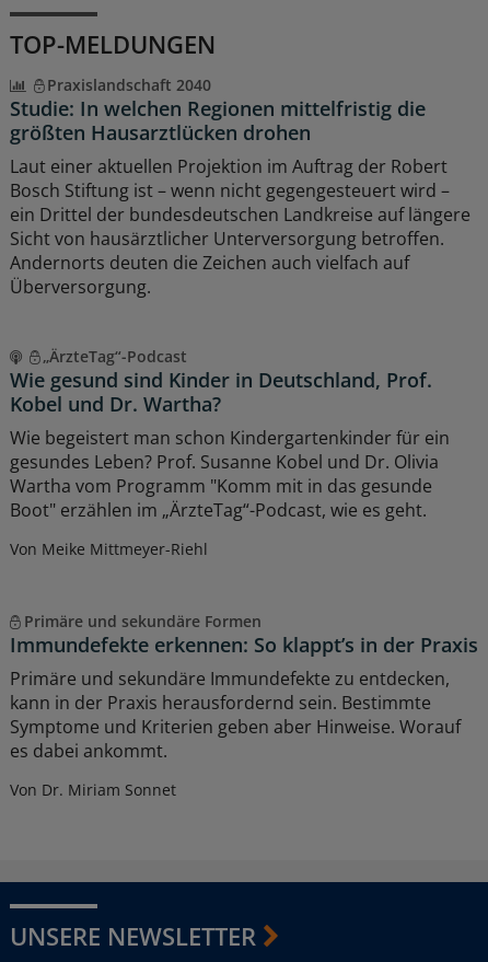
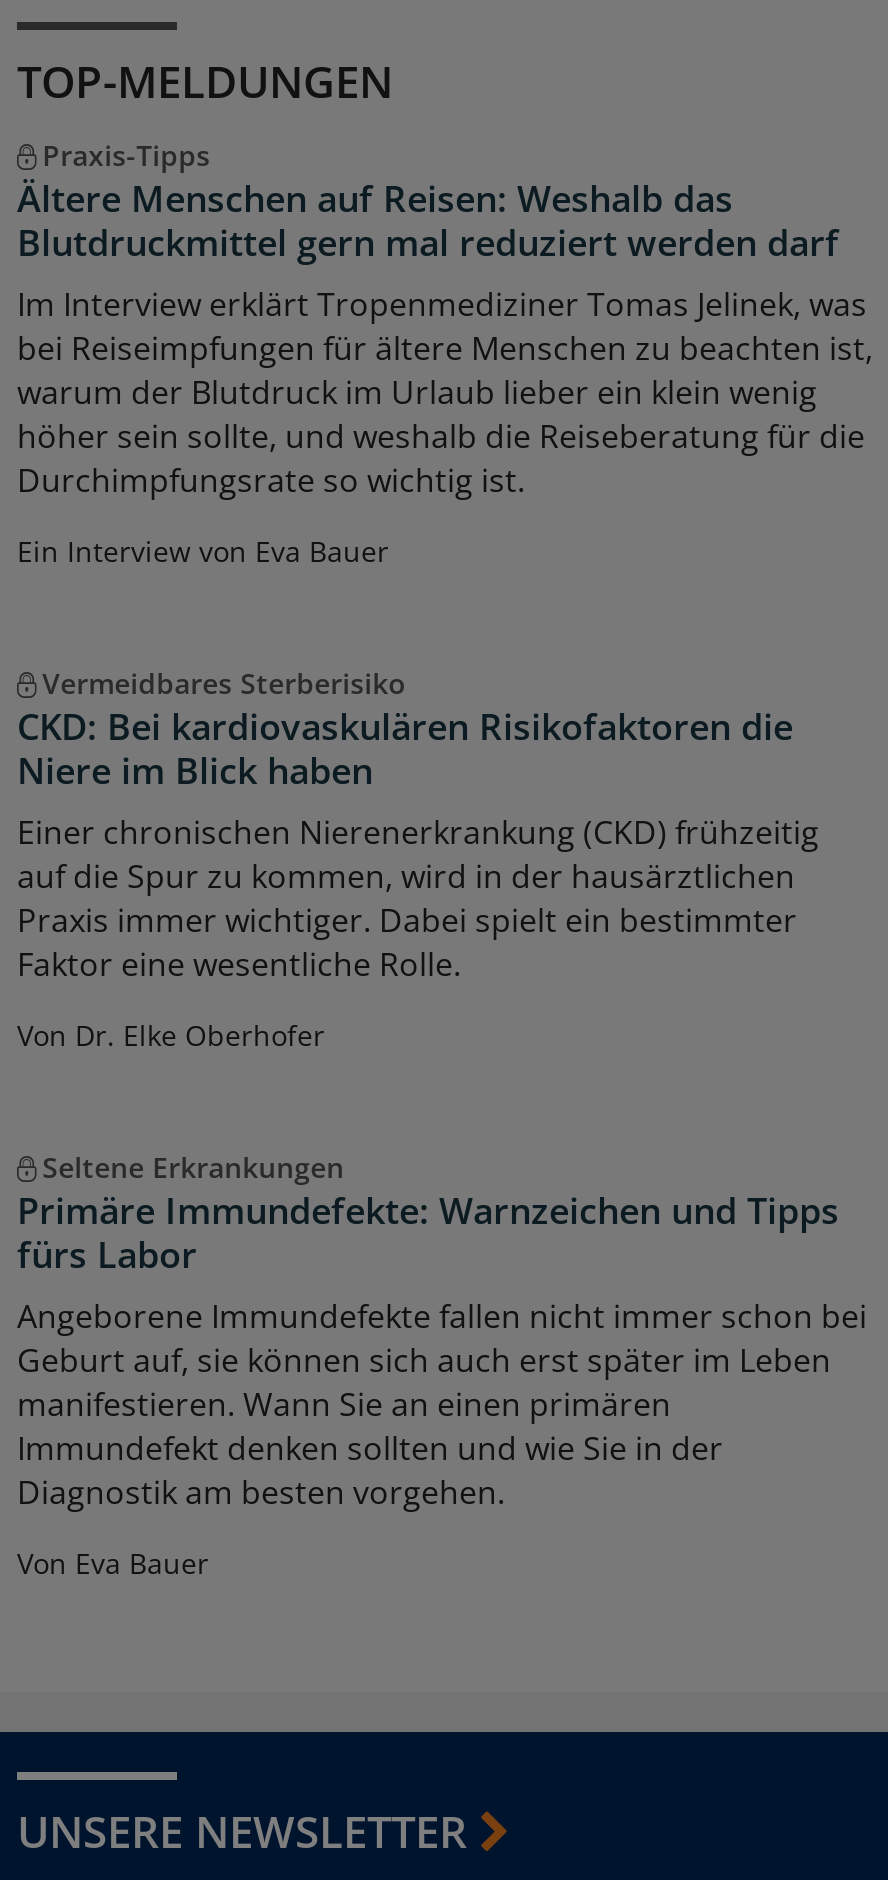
- Praxislandschaft 2040
- Studie: In welchen Regionen mittelfristig die
- größten Hausarztlücken drohen
- Laut einer aktuellen Projektion im Auftrag der Robert
- Bosch Stiftung ist – wenn nicht gegengesteuert wird –
- ein Drittel der bundesdeutschen Landkreise auf längere
- Sicht von hausärztlicher Unterversorgung betroffen.
- Andernorts deuten die Zeichen auch vielfach auf
- Überversorgung.
- „ÄrzteTag“-Podcast
- Wie gesund sind Kinder in Deutschland, Prof.
- Kobel und Dr. Wartha?
- Wie begeistert man schon Kindergartenkinder für ein
- gesundes Leben? Prof. Susanne Kobel und Dr. Olivia
- Wartha vom Programm "Komm mit in das gesunde
- Boot" erzählen im „ÄrzteTag“-Podcast, wie es geht.
- Von Meike Mittmeyer-Riehl
- Primäre und sekundäre Formen
- Immundefekte erkennen: So klappt’s in der Praxis
- Primäre und sekundäre Immundefekte zu entdecken,
- kann in der Praxis herausfordernd sein. Bestimmte
- Symptome und Kriterien geben aber Hinweise. Worauf
- es dabei ankommt.
- Von Dr. Miriam Sonnet
+ Praxis-Tipps
+ Ältere Menschen auf Reisen: Weshalb das
+ Blutdruckmittel gern mal reduziert werden darf
+ Im Interview erklärt Tropenmediziner Tomas Jelinek, was
+ bei Reiseimpfungen für ältere Menschen zu beachten ist,
+ warum der Blutdruck im Urlaub lieber ein klein wenig
+ höher sein sollte, und weshalb die Reiseberatung für die
+ Durchimpfungsrate so wichtig ist.
+ Ein Interview von Eva Bauer
+ Vermeidbares Sterberisiko
+ CKD: Bei kardiovaskulären Risikofaktoren die
+ Niere im Blick haben
+ Einer chronischen Nierenerkrankung (CKD) frühzeitig
+ auf die Spur zu kommen, wird in der hausärztlichen
+ Praxis immer wichtiger. Dabei spielt ein bestimmter
+ Faktor eine wesentliche Rolle.
+ Von Dr. Elke Oberhofer
+ Seltene Erkrankungen
+ Primäre Immundefekte: Warnzeichen und Tipps
+ fürs Labor
+ Angeborene Immundefekte fallen nicht immer schon bei
+ Geburt auf, sie können sich auch erst später im Leben
+ manifestieren. Wann Sie an einen primären
+ Immundefekt denken sollten und wie Sie in der
+ Diagnostik am besten vorgehen.
+ Von Eva Bauer
